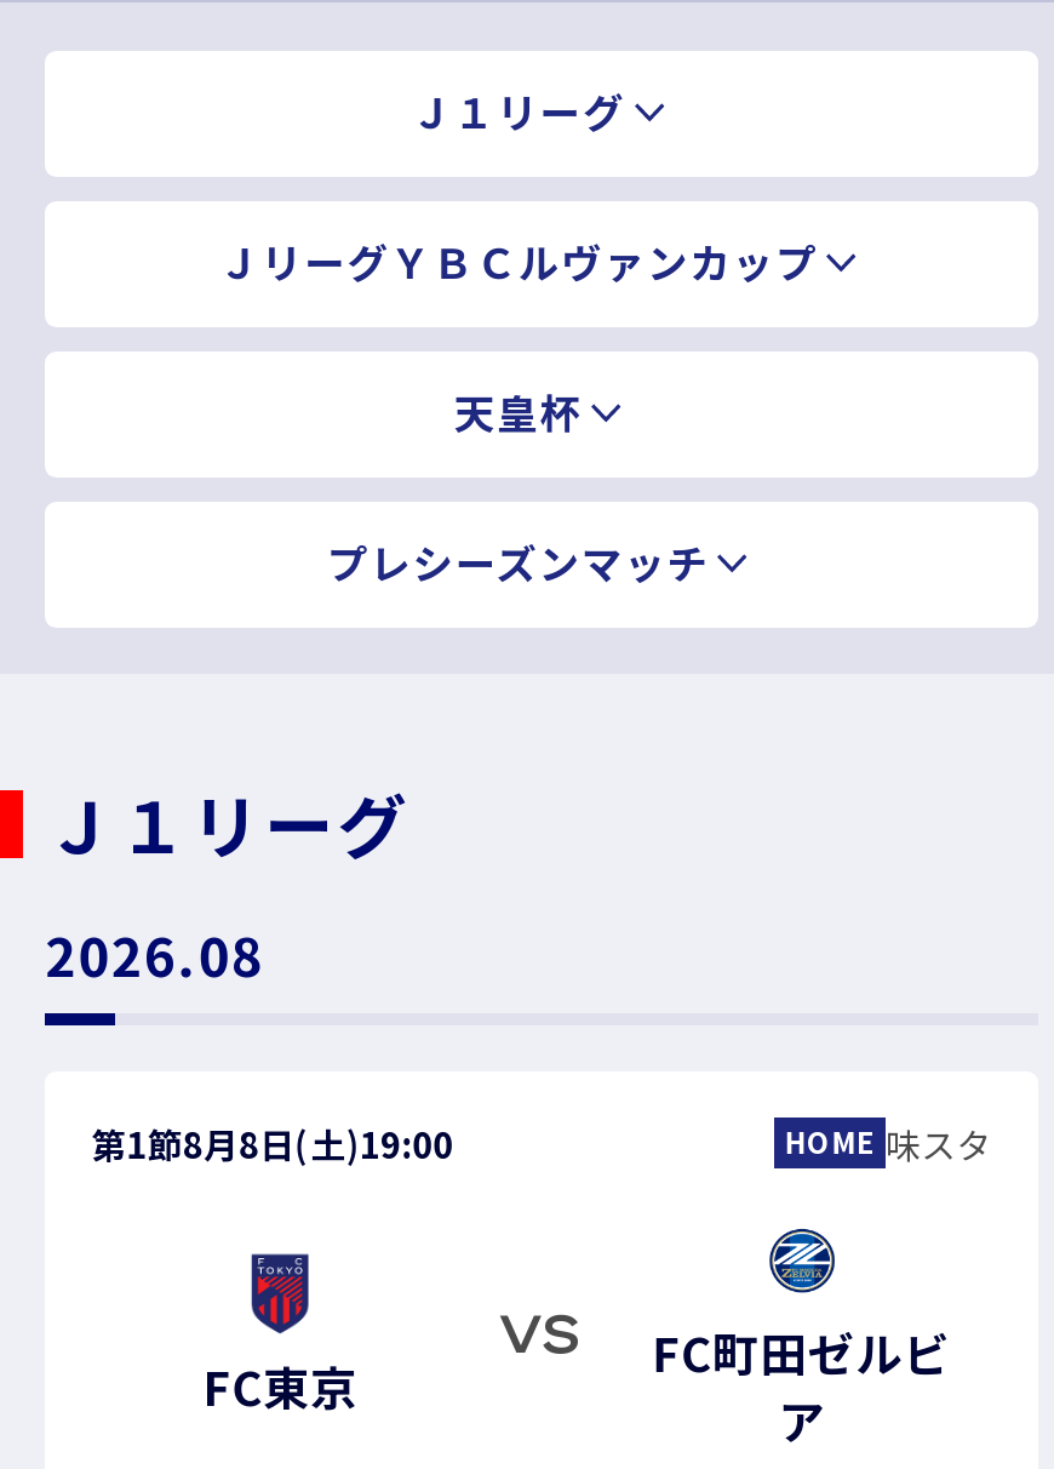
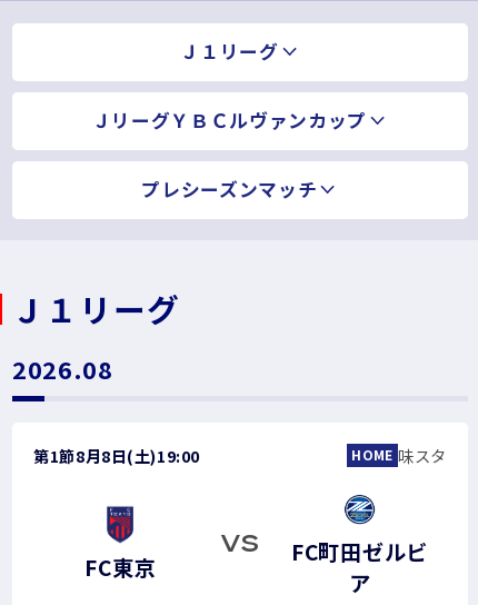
- 天皇杯
